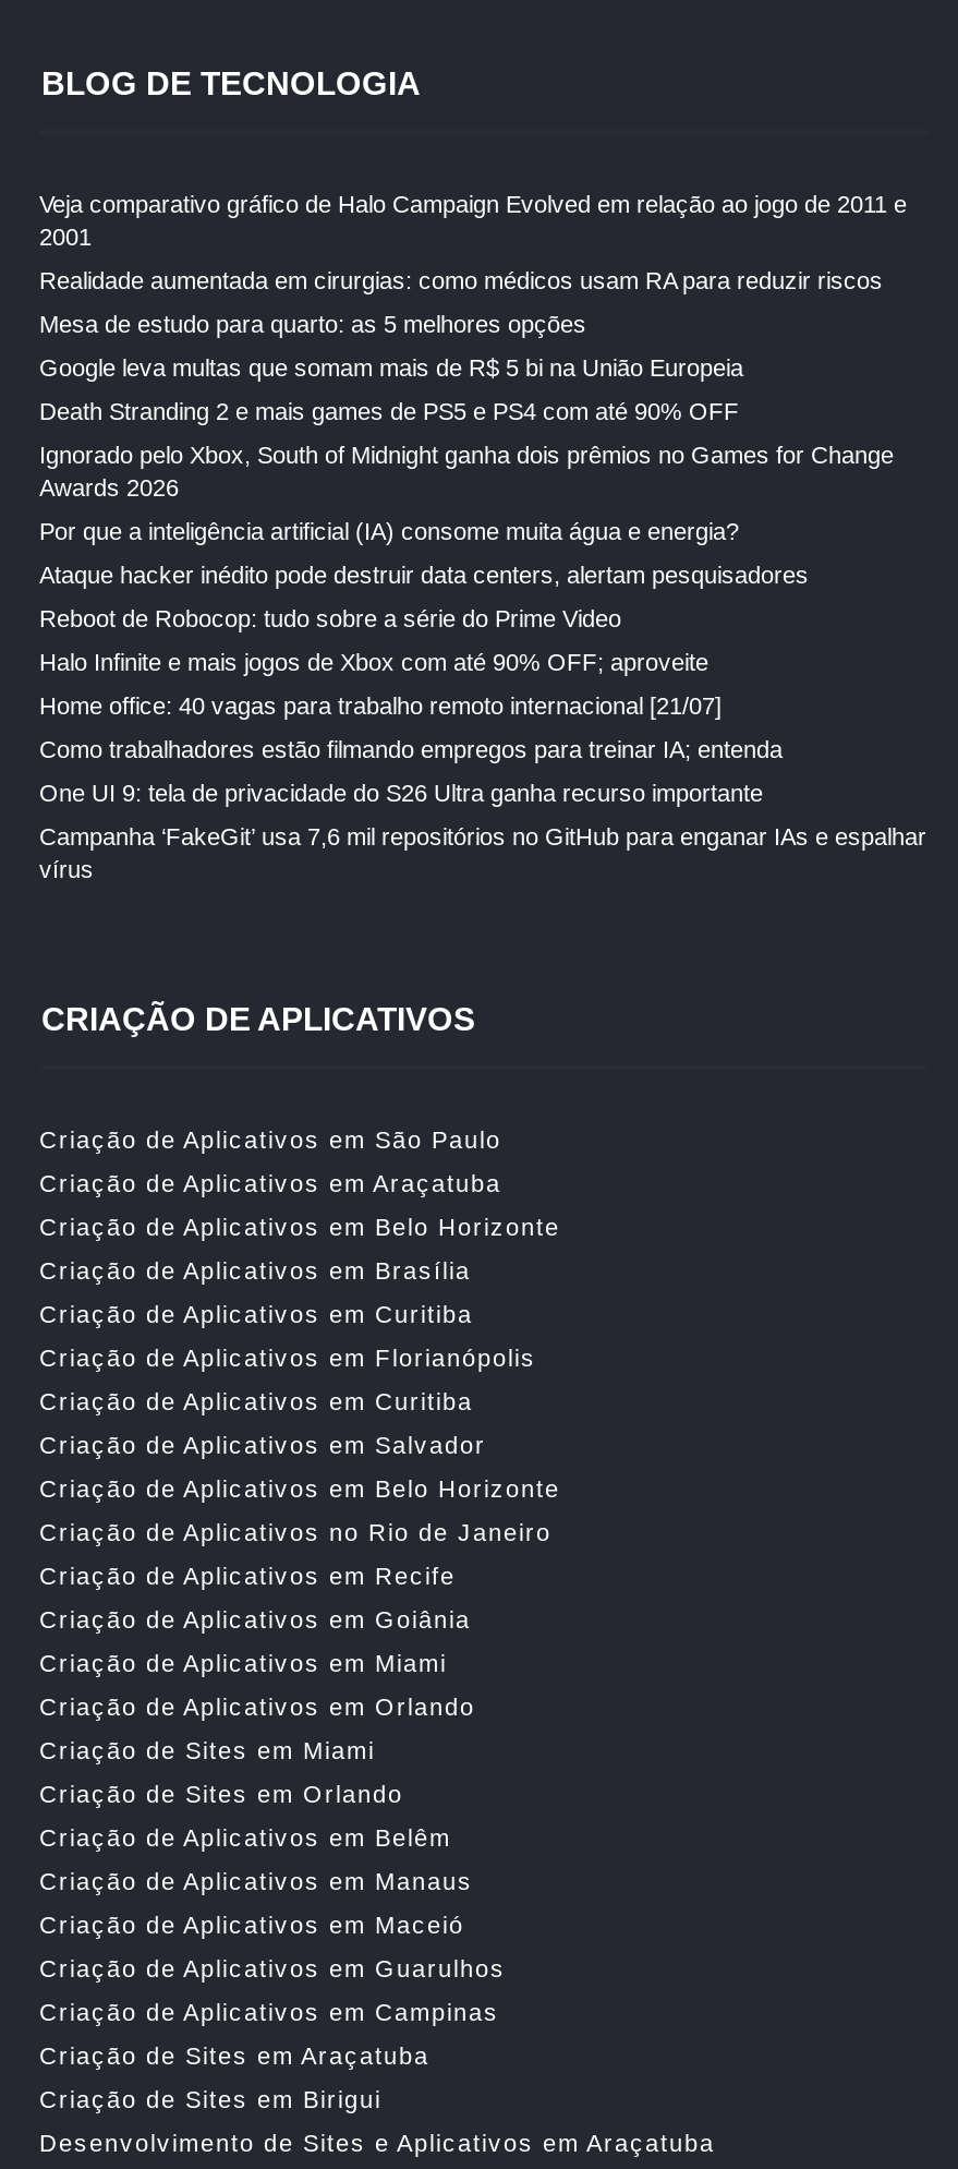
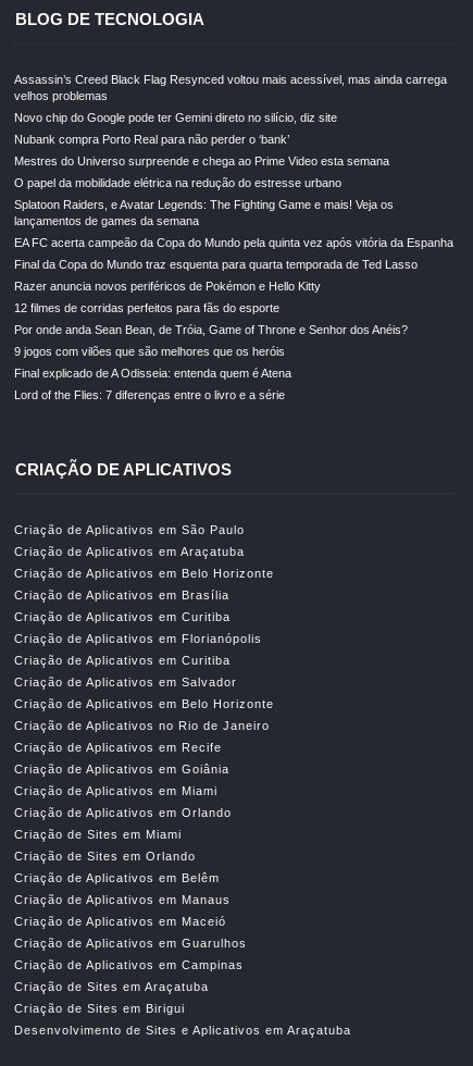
- Veja comparativo gráfico de Halo Campaign Evolved em relação ao jogo de 2011 e
- 2001
+ Assassin’s Creed Black Flag Resynced voltou mais acessível, mas ainda carrega
+ velhos problemas

- Realidade aumentada em cirurgias: como médicos usam RA para reduzir riscos
+ Novo chip do Google pode ter Gemini direto no silício, diz site

- Mesa de estudo para quarto: as 5 melhores opções
+ Nubank compra Porto Real para não perder o ‘bank’

- Google leva multas que somam mais de R$ 5 bi na União Europeia
+ Mestres do Universo surpreende e chega ao Prime Video esta semana

- Death Stranding 2 e mais games de PS5 e PS4 com até 90% OFF
+ O papel da mobilidade elétrica na redução do estresse urbano

- Ignorado pelo Xbox, South of Midnight ganha dois prêmios no Games for Change
- Awards 2026
+ Splatoon Raiders, e Avatar Legends: The Fighting Game e mais! Veja os
+ lançamentos de games da semana

- Por que a inteligência artificial (IA) consome muita água e energia?
+ EA FC acerta campeão da Copa do Mundo pela quinta vez após vitória da Espanha

- Ataque hacker inédito pode destruir data centers, alertam pesquisadores
+ Final da Copa do Mundo traz esquenta para quarta temporada de Ted Lasso

- Reboot de Robocop: tudo sobre a série do Prime Video
+ Razer anuncia novos periféricos de Pokémon e Hello Kitty

- Halo Infinite e mais jogos de Xbox com até 90% OFF; aproveite
+ 12 filmes de corridas perfeitos para fãs do esporte

- Home office: 40 vagas para trabalho remoto internacional [21/07]
+ Por onde anda Sean Bean, de Tróia, Game of Throne e Senhor dos Anéis?

- Como trabalhadores estão filmando empregos para treinar IA; entenda
+ 9 jogos com vilões que são melhores que os heróis

- One UI 9: tela de privacidade do S26 Ultra ganha recurso importante
+ Final explicado de A Odisseia: entenda quem é Atena

- Campanha ‘FakeGit’ usa 7,6 mil repositórios no GitHub para enganar IAs e espalhar
- vírus
+ Lord of the Flies: 7 diferenças entre o livro e a série
